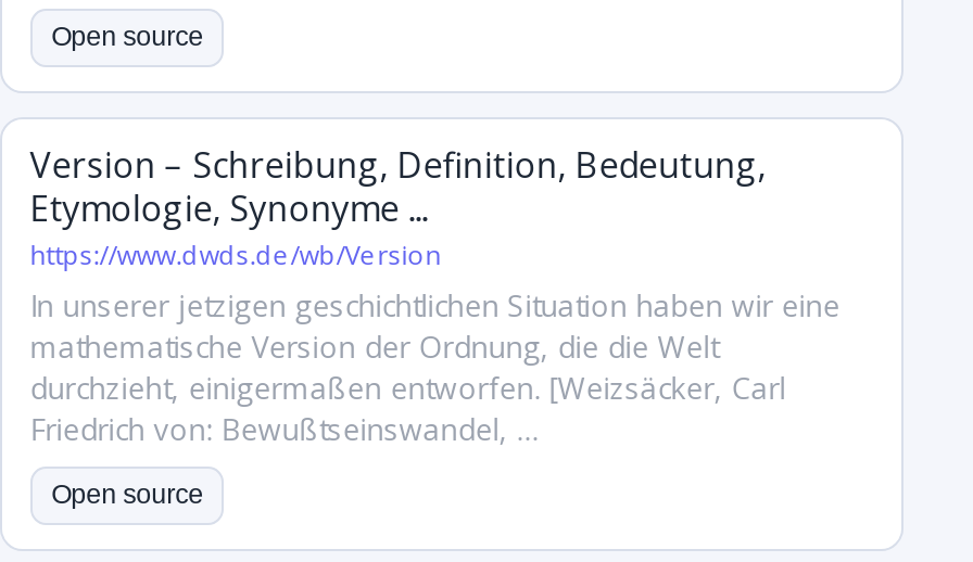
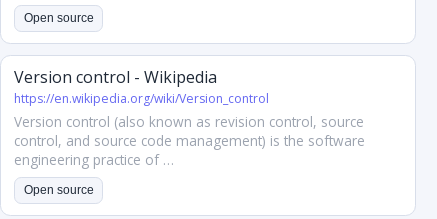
- Version – Schreibung, Definition, Bedeutung,
- Etymologie, Synonyme ...
- https://www.dwds.de/wb/Version
- In unserer jetzigen geschichtlichen Situation haben wir eine
- mathematische Version der Ordnung, die die Welt
- durchzieht, einigermaßen entworfen. [Weizsäcker, Carl
- Friedrich von: Bewußtseinswandel, …
+ Version control - Wikipedia
+ https://en.wikipedia.org/wiki/Version_control
+ Version control (also known as revision control, source
+ control, and source code management) is the software
+ engineering practice of …
